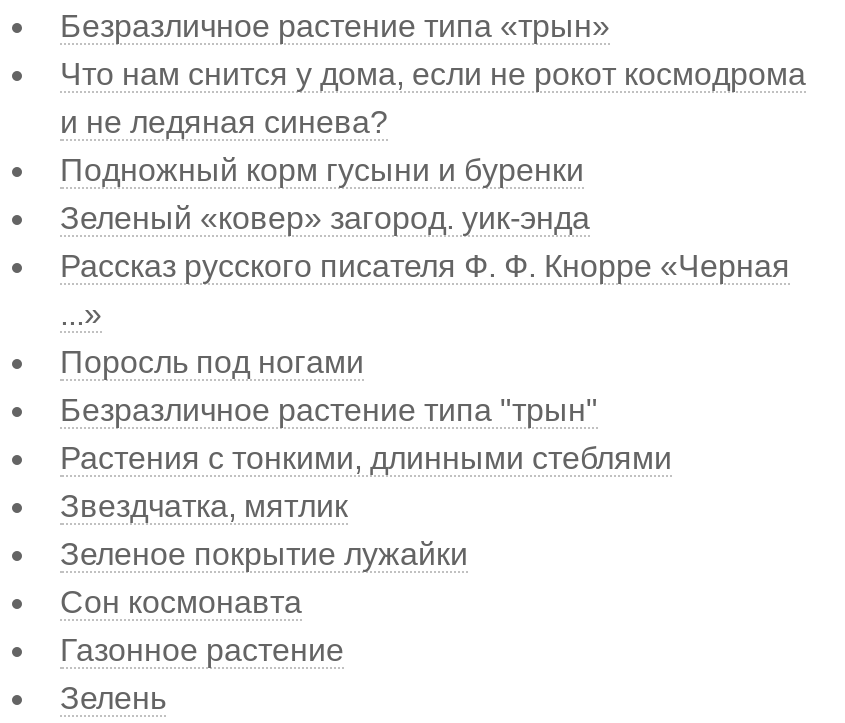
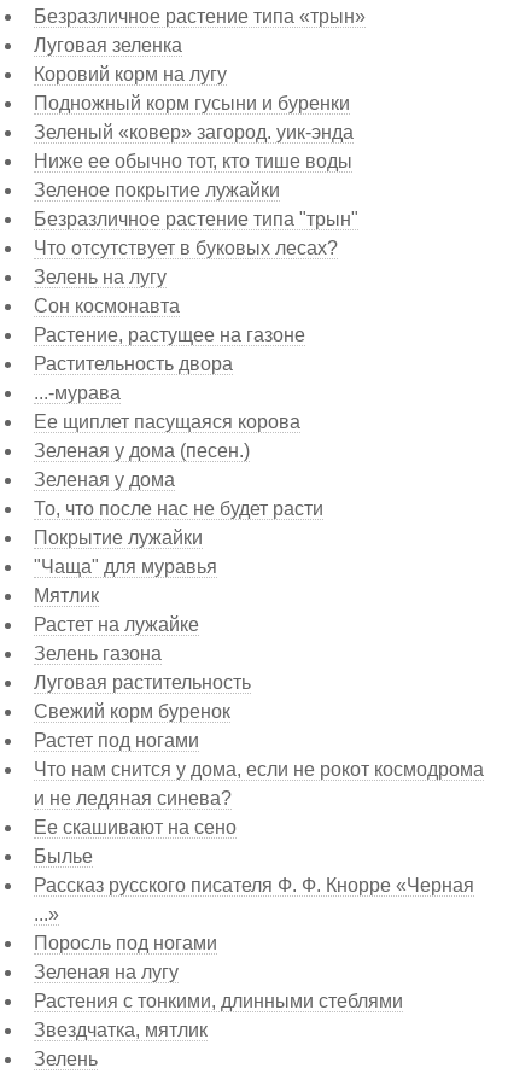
+ Луговая зеленка
+ Коровий корм на лугу

moved down: Что нам снится у дома, если не рокот космодрома | и не ледяная синева?

+ Ниже ее обычно тот, кто тише воды
+ Что отсутствует в буковых лесах?
+ Зелень на лугу
+ Растение, растущее на газоне
+ Растительность двора
+ ...-мурава
+ Ее щиплет пасущаяся корова
+ Зеленая у дома (песен.)
+ Зеленая у дома
+ То, что после нас не будет расти
+ Покрытие лужайки
+ "Чаща" для муравья
+ Мятлик
+ Растет на лужайке
+ Зелень газона
+ Луговая растительность
+ Свежий корм буренок
+ Растет под ногами
+ Ее скашивают на сено
+ Былье

moved down: Рассказ русского писателя Ф. Ф. Кнорре «Черная | Поросль под ногами

+ Зеленая на лугу

moved up: Безразличное растение типа "трын"

moved down: Растения с тонкими, длинными стеблями | Звездчатка, мятлик

moved up: Зеленое покрытие лужайки

moved up: Сон космонавта

- Газонное растение
